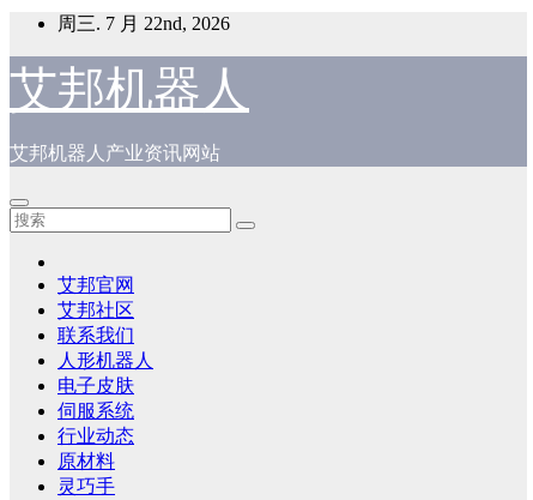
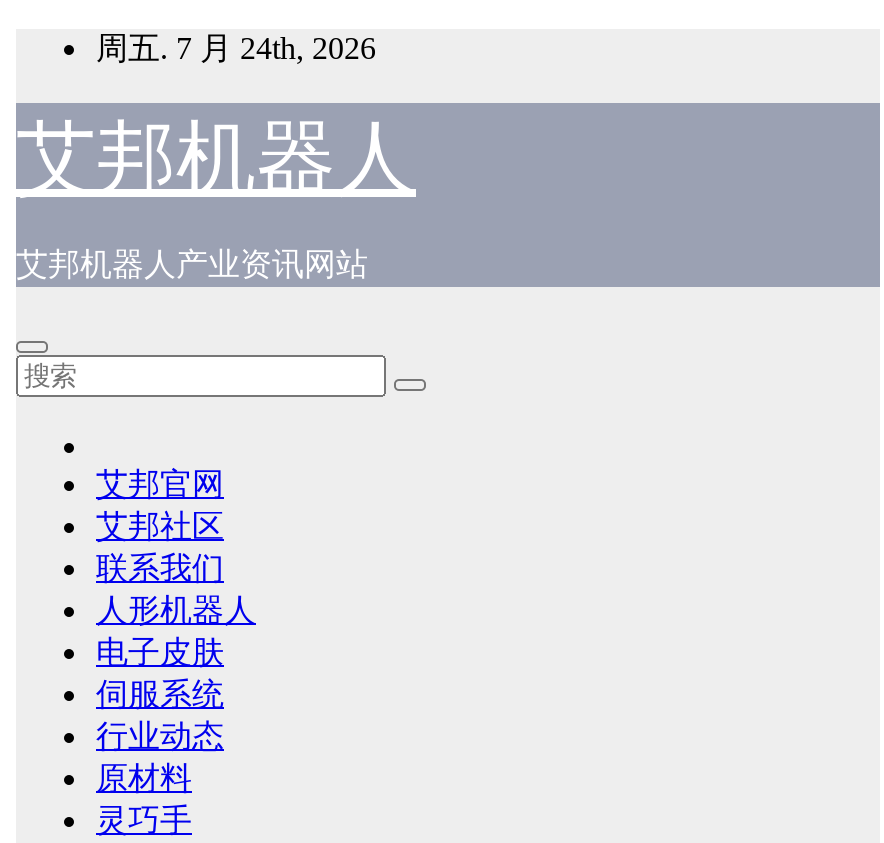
- 周三. 7 月 22nd, 2026
+ 周五. 7 月 24th, 2026
